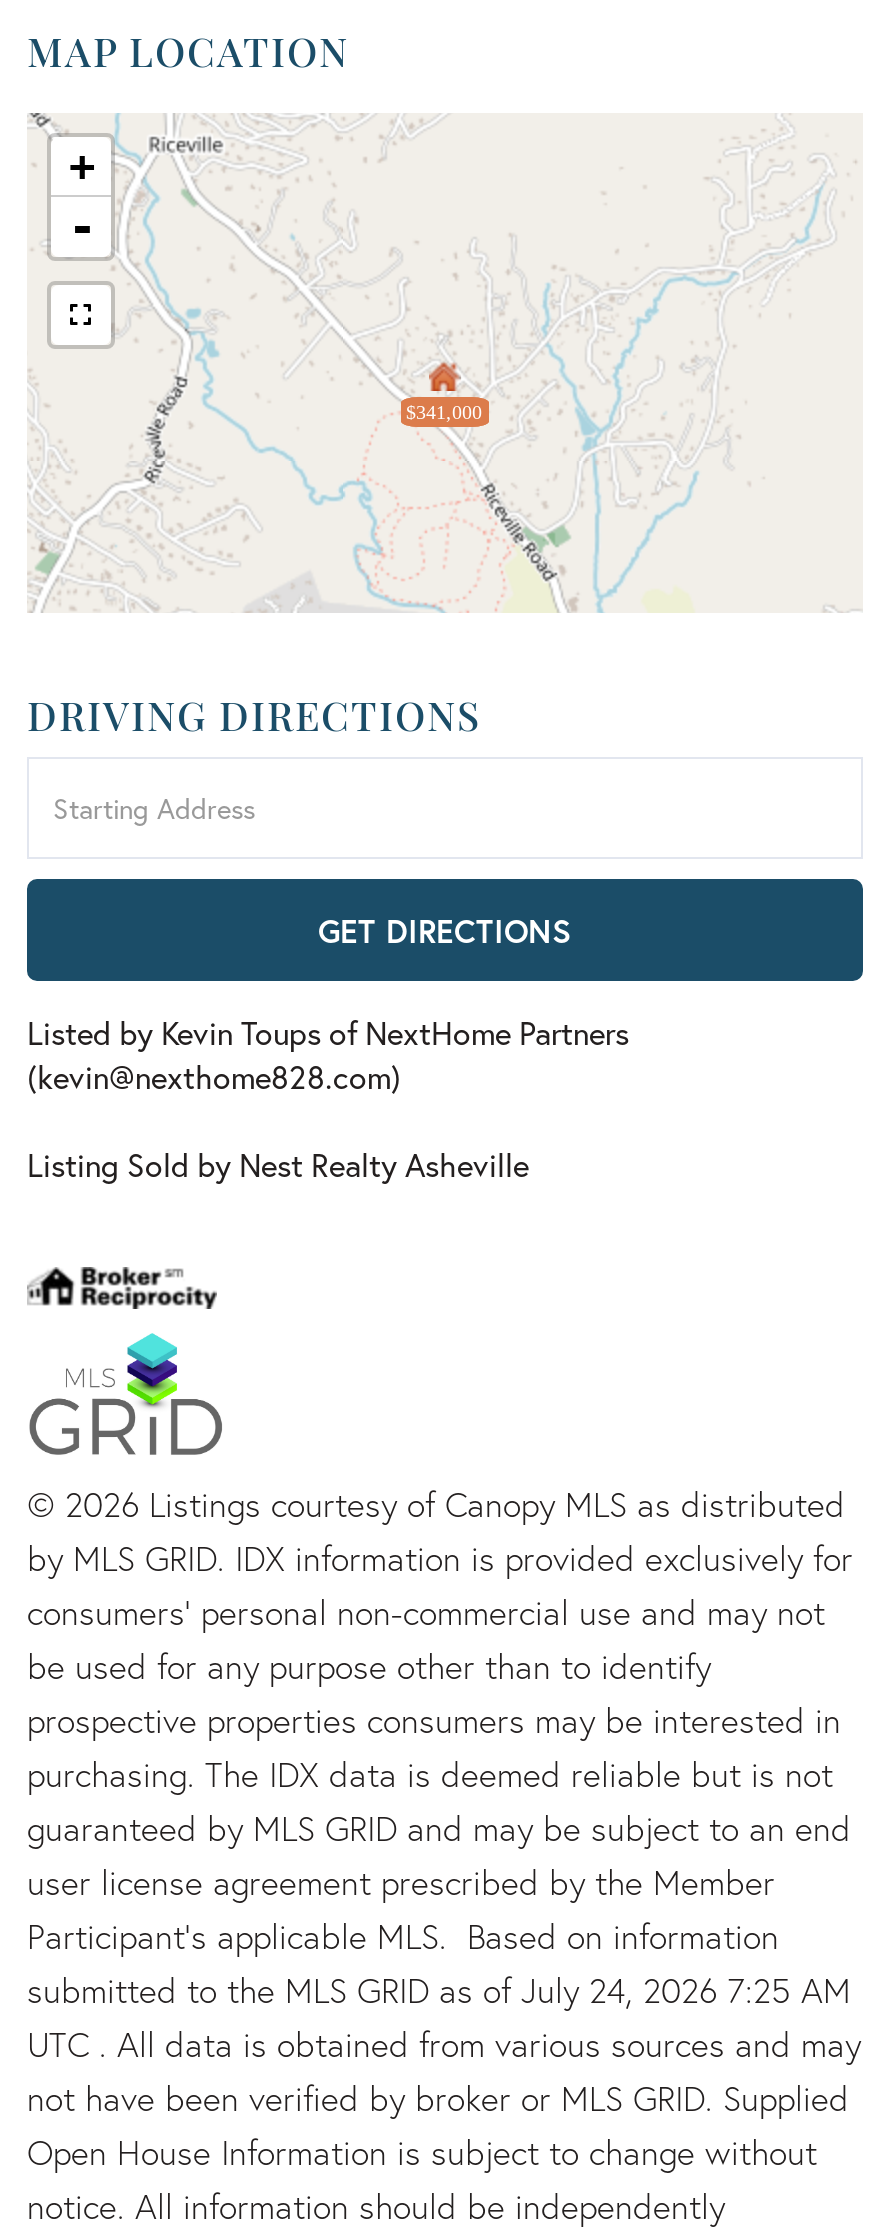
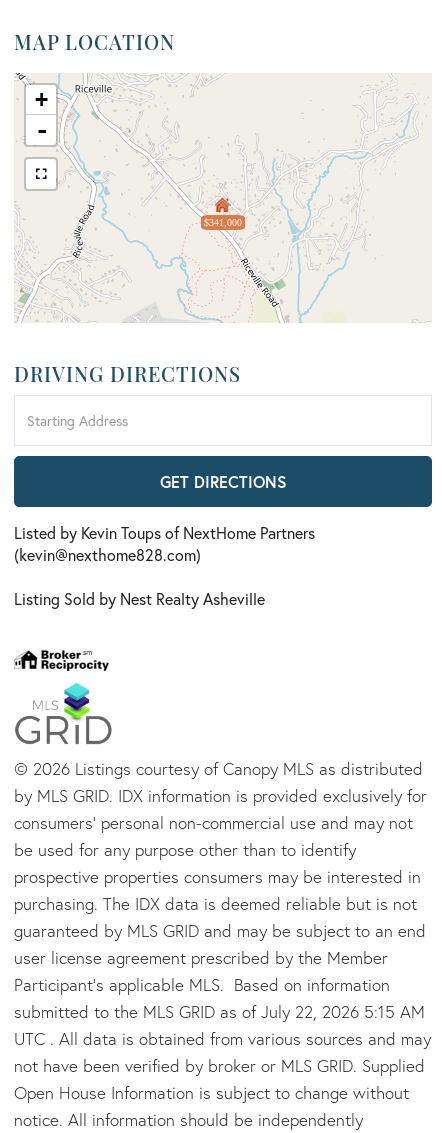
- submitted to the MLS GRID as of July 24, 2026 7:25 AM
+ submitted to the MLS GRID as of July 22, 2026 5:15 AM
